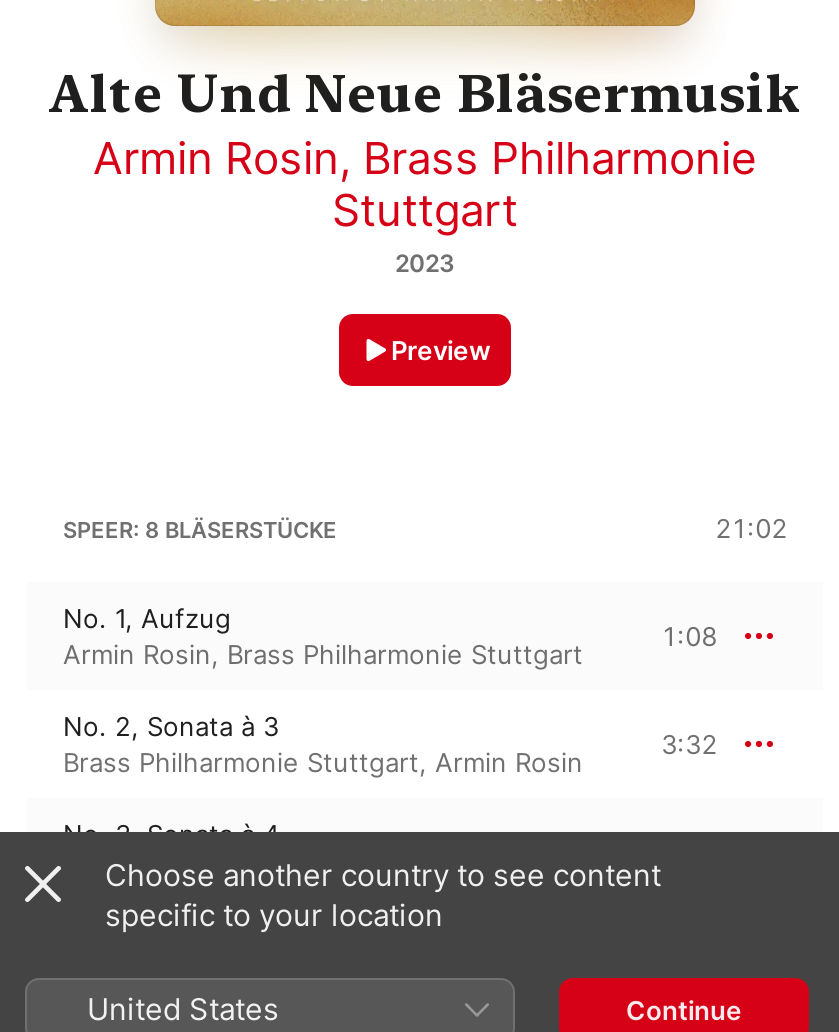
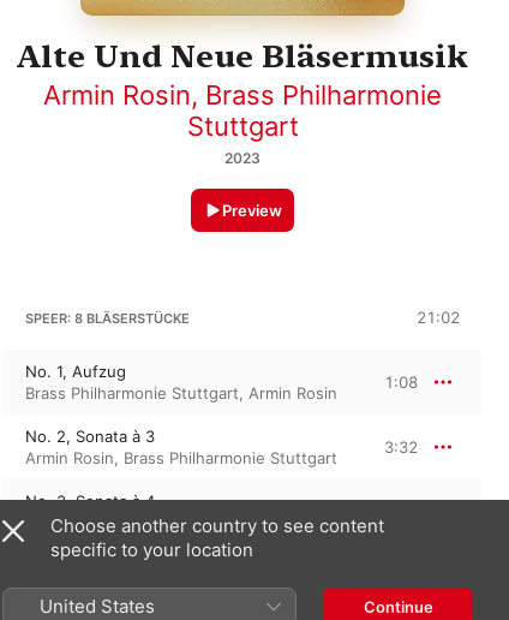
moved down: Armin Rosin, Brass Philharmonie Stuttgart

moved up: Brass Philharmonie Stuttgart, Armin Rosin
